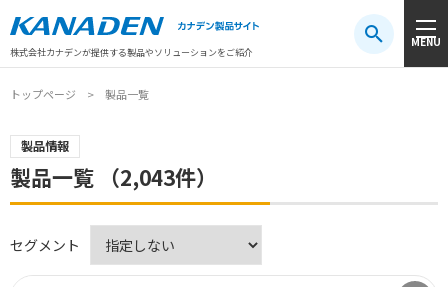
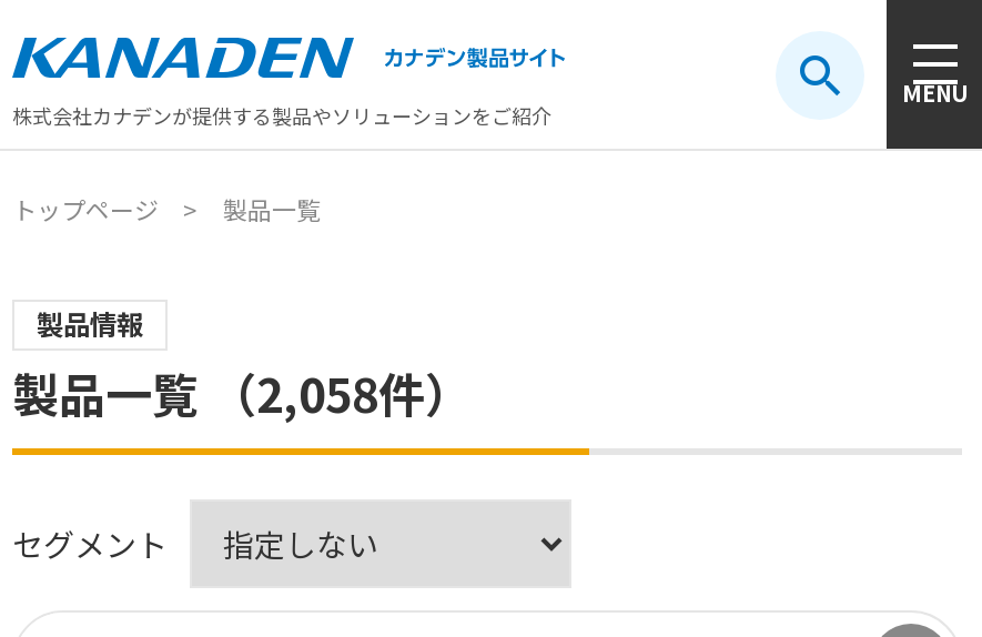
- 製品一覧 （2,043件）
+ 製品一覧 （2,058件）
